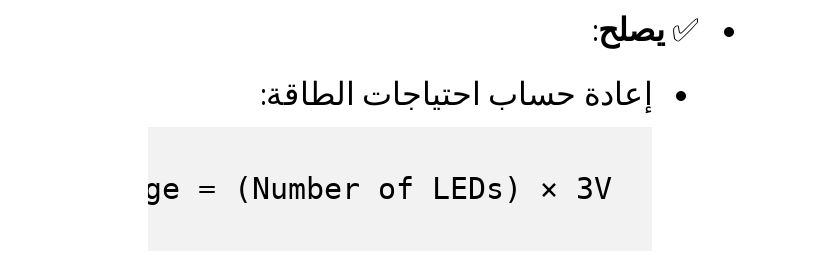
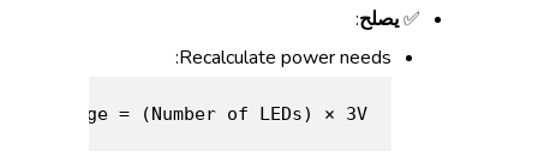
- إعادة حساب احتياجات الطاقة:
+ Recalculate power needs:
